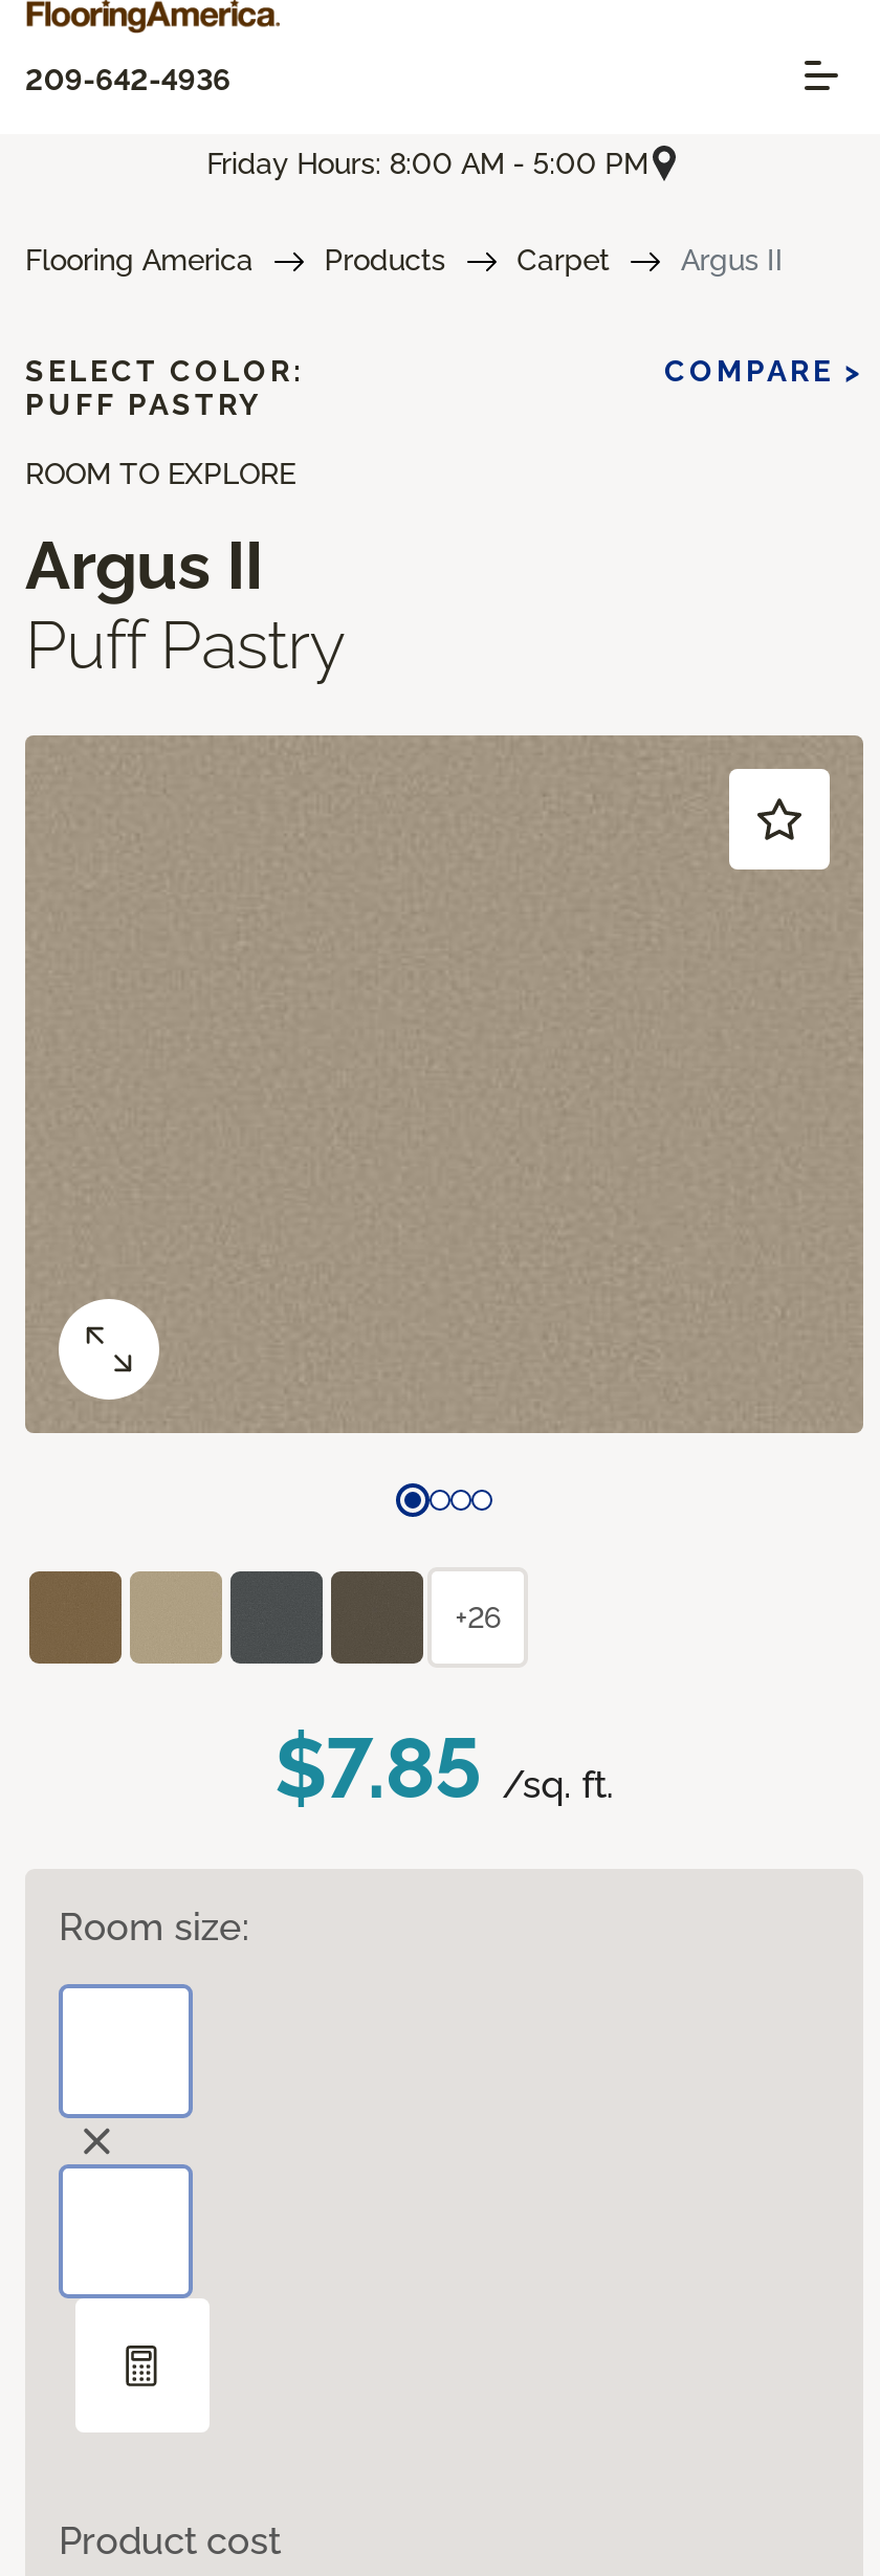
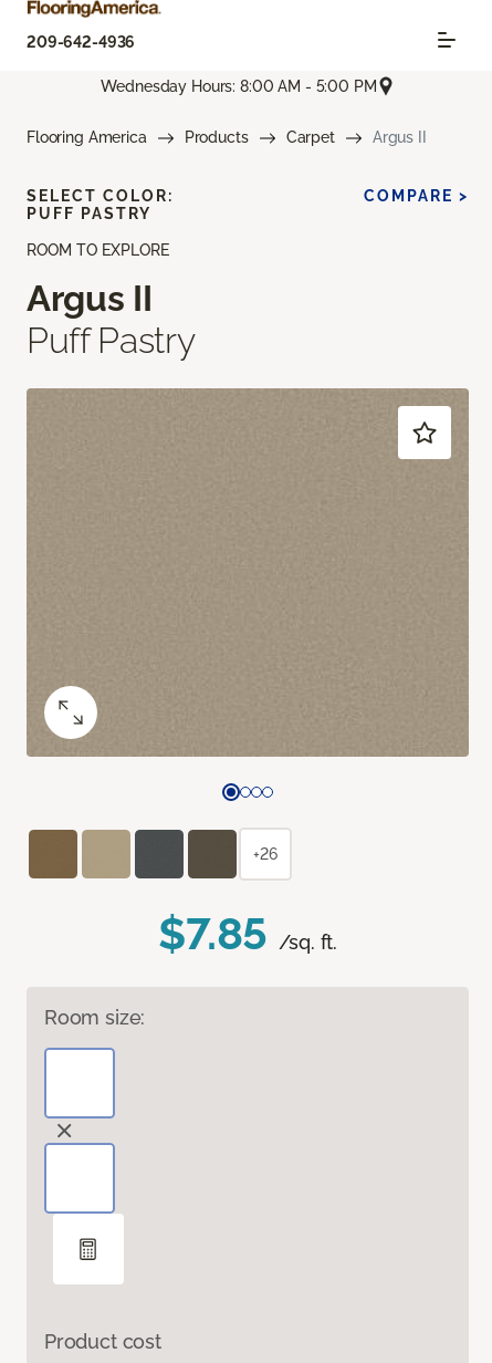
- Friday Hours: 8:00 AM - 5:00 PM
+ Wednesday Hours: 8:00 AM - 5:00 PM
